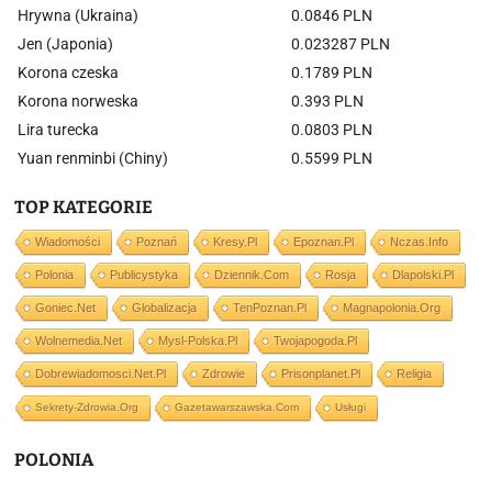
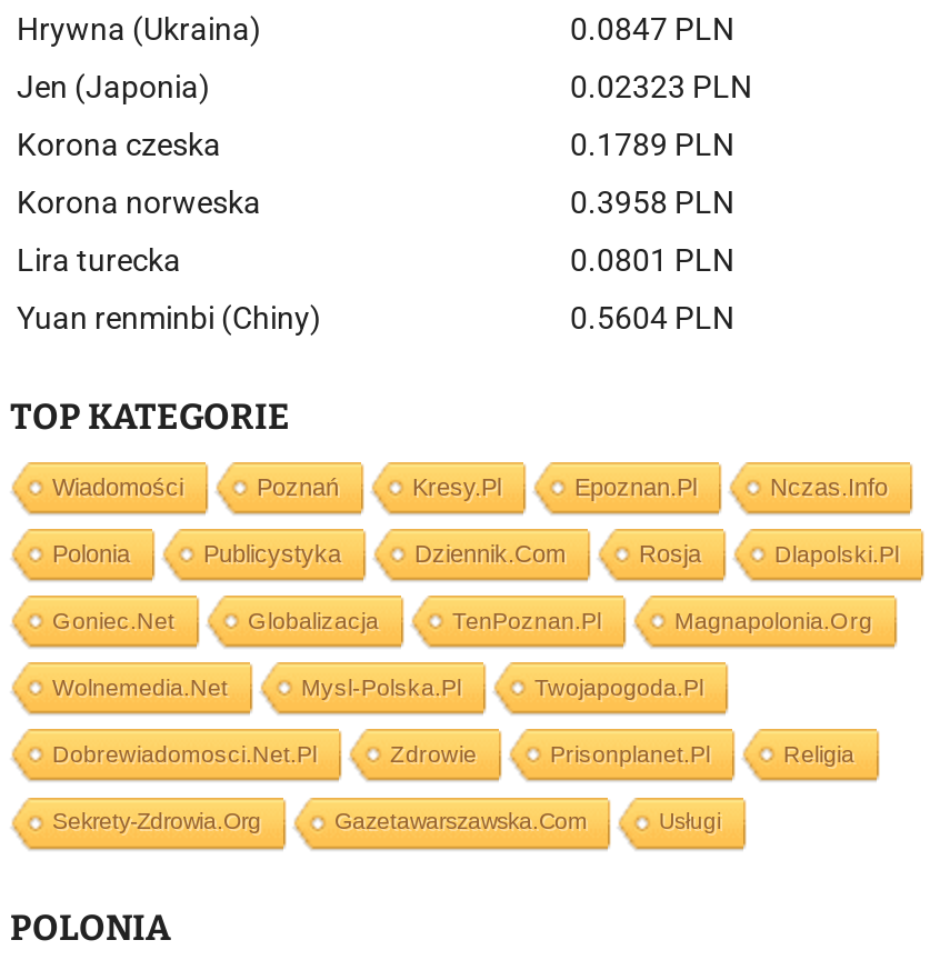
- 0.0846 PLN
+ 0.0847 PLN

- 0.023287 PLN
+ 0.02323 PLN

- 0.393 PLN
+ 0.3958 PLN

- 0.0803 PLN
+ 0.0801 PLN

- 0.5599 PLN
+ 0.5604 PLN
